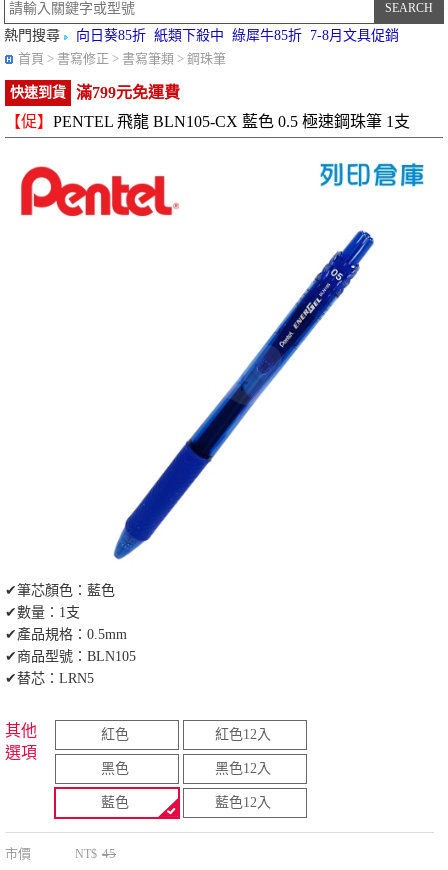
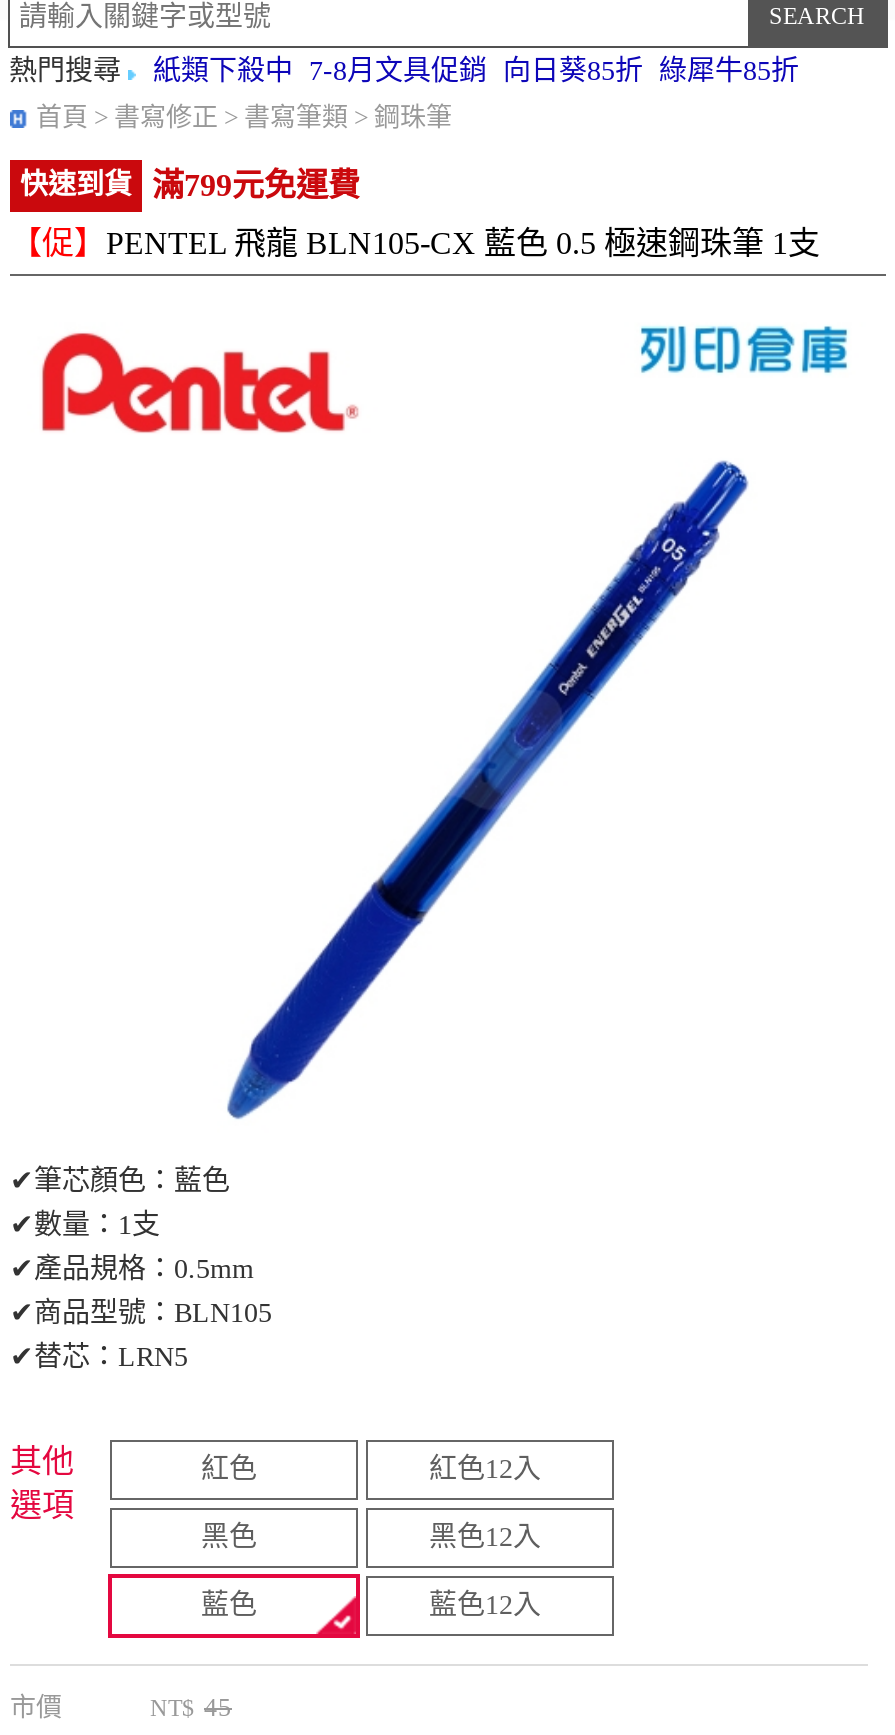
- 向日葵85折 紙類下殺中 綠犀牛85折 7-8月文具促銷
+ 紙類下殺中 7-8月文具促銷 向日葵85折 綠犀牛85折
